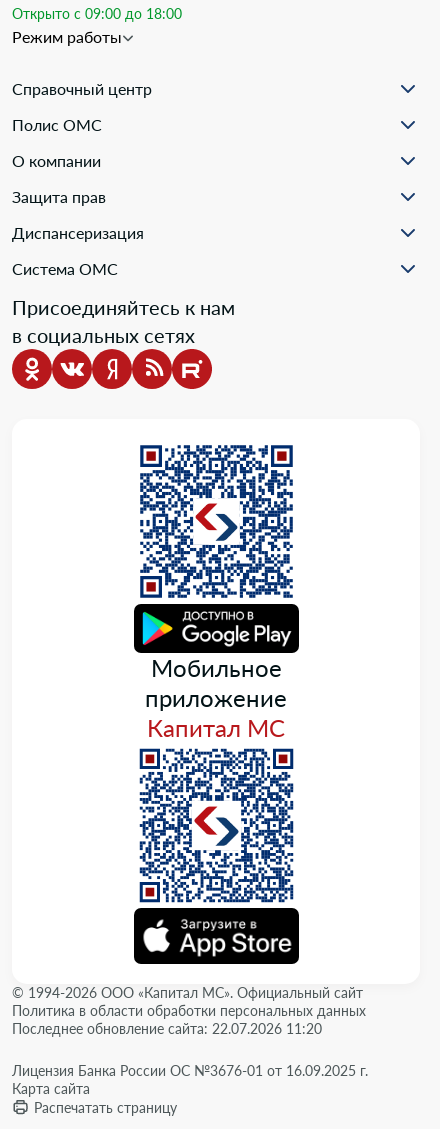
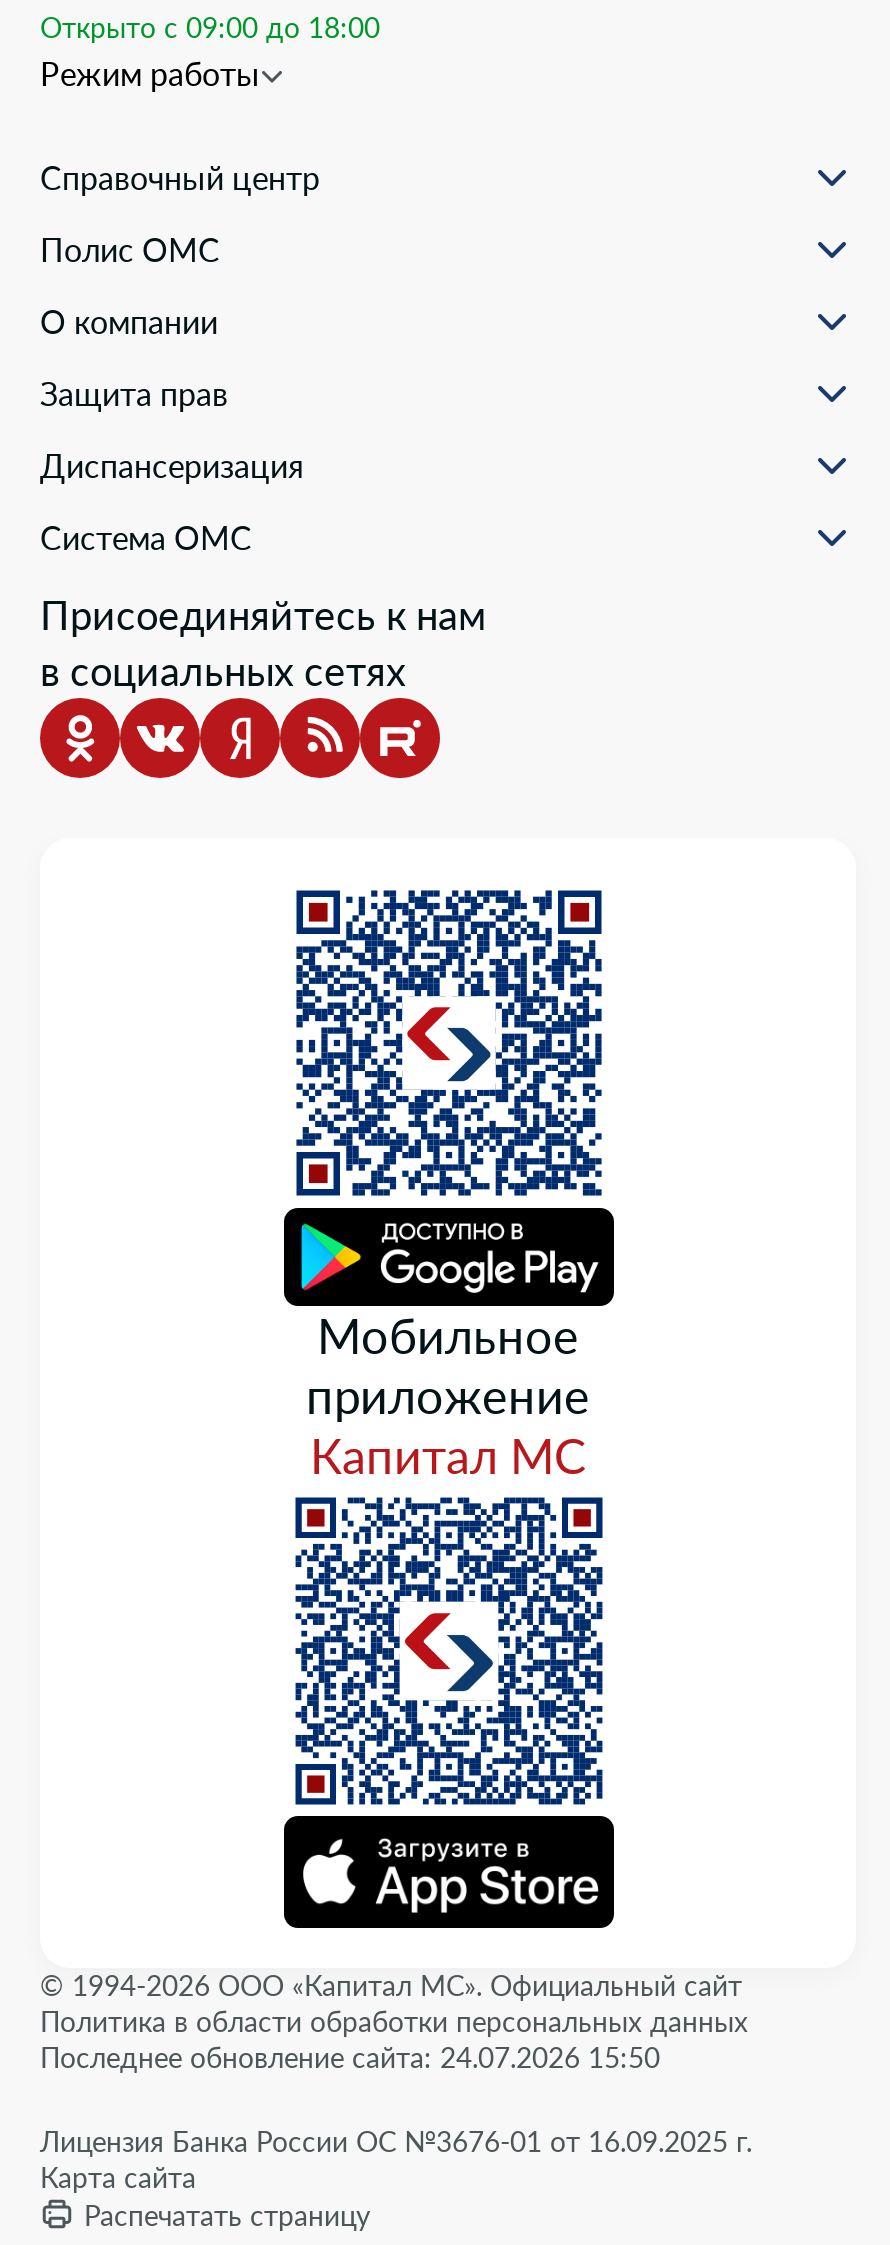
- Последнее обновление сайта: 22.07.2026 11:20
+ Последнее обновление сайта: 24.07.2026 15:50
